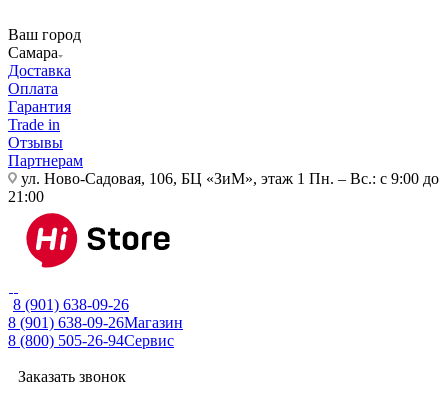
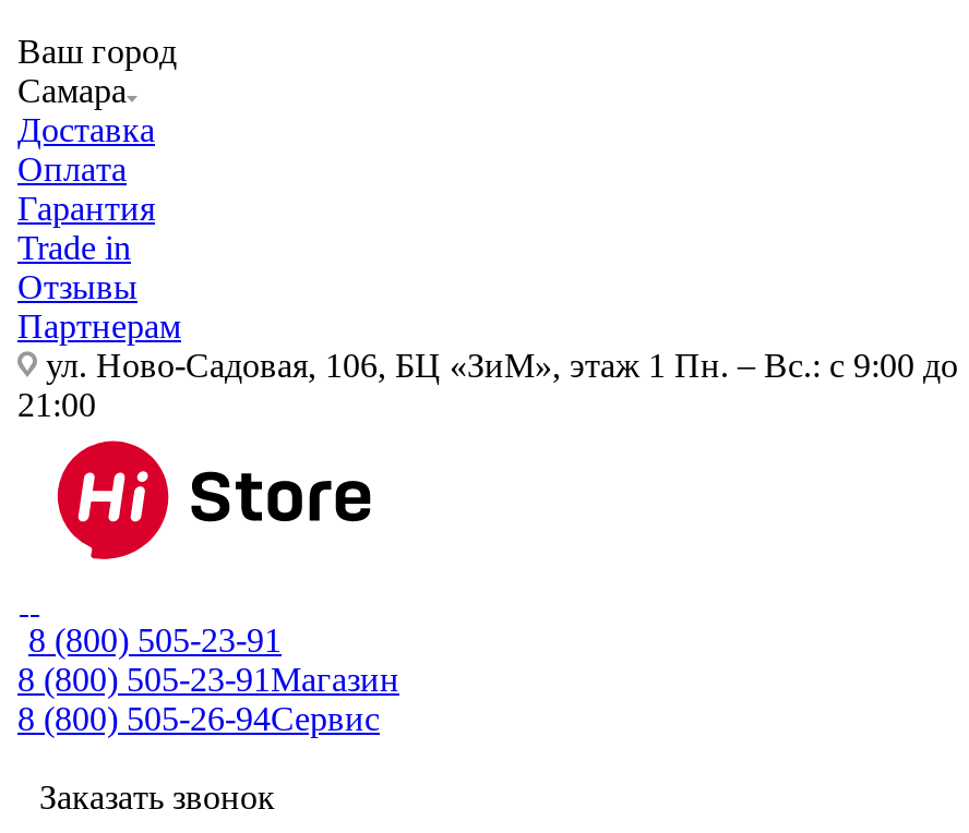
- 8 (901) 638-09-26
+ 8 (800) 505-23-91

- 8 (901) 638-09-26 Магазин
+ 8 (800) 505-23-91 Магазин
